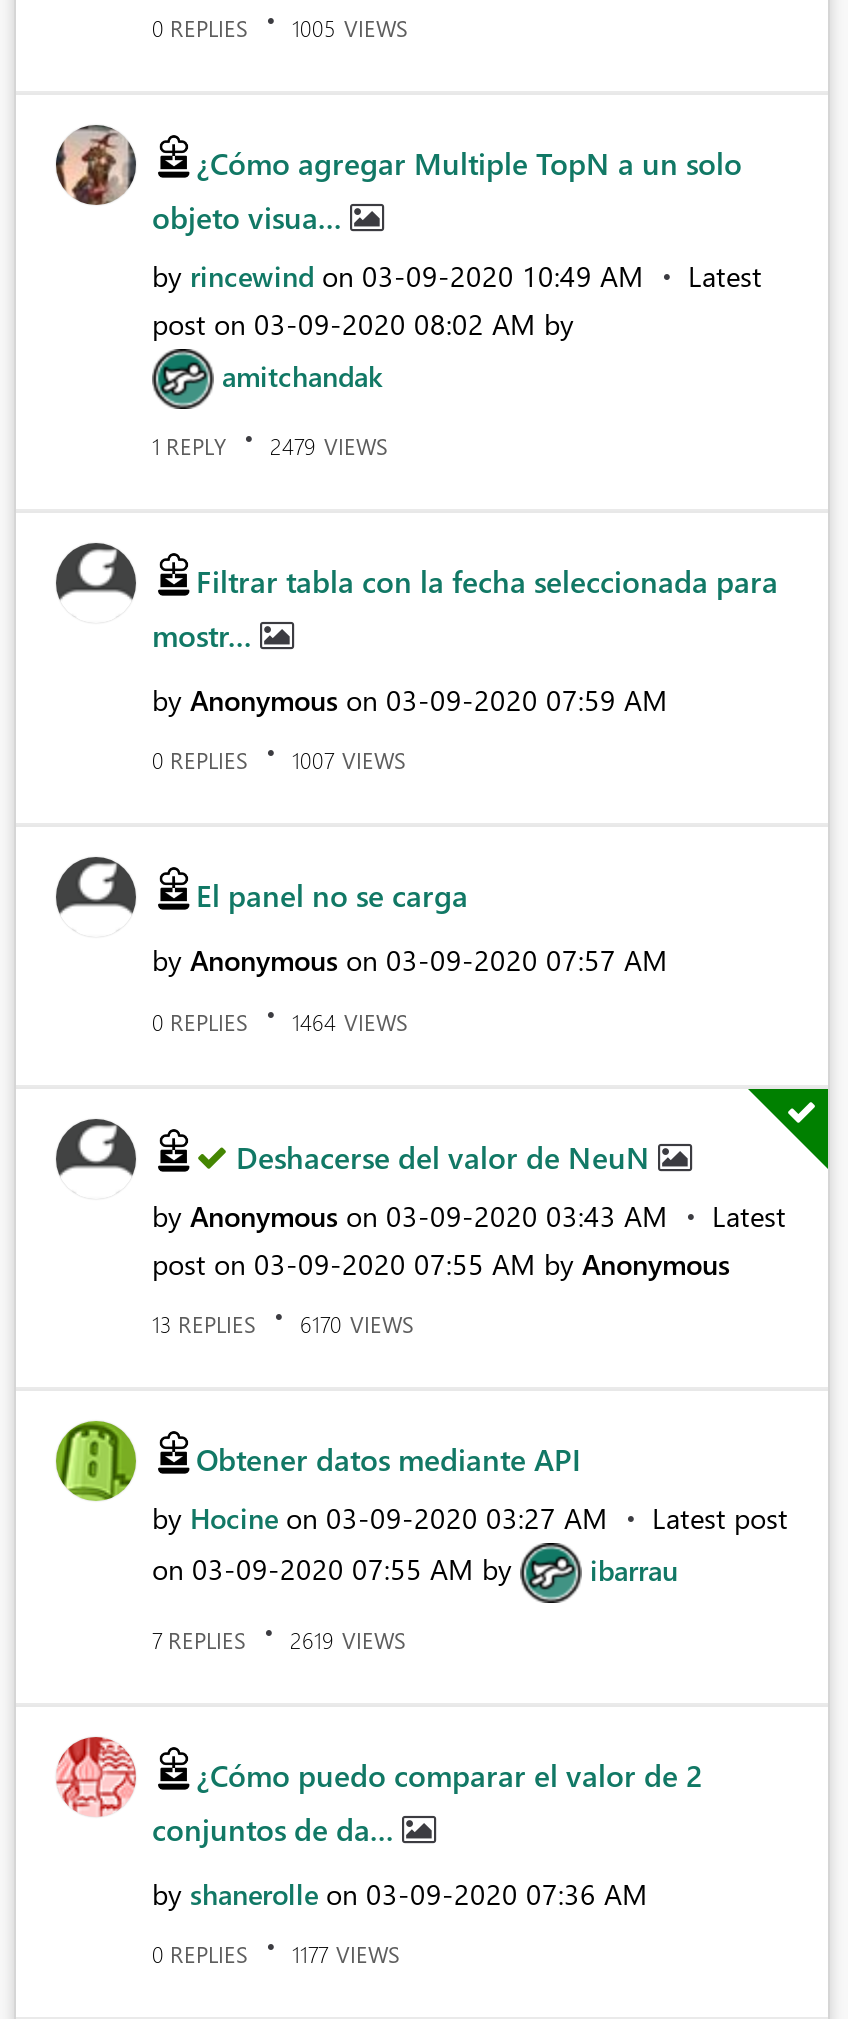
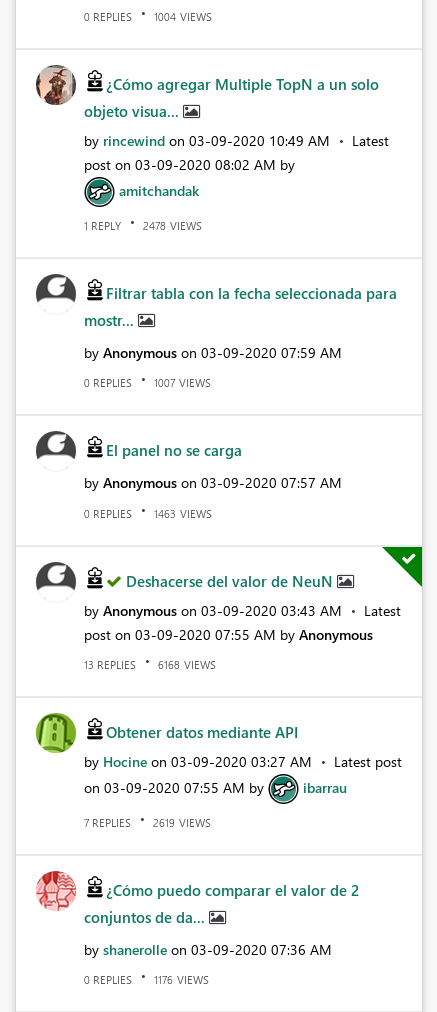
- 0 REPLIES 1005 VIEWS
+ 0 REPLIES 1004 VIEWS

- 1 REPLY 2479 VIEWS
+ 1 REPLY 2478 VIEWS

- 0 REPLIES 1464 VIEWS
+ 0 REPLIES 1463 VIEWS

- 13 REPLIES 6170 VIEWS
+ 13 REPLIES 6168 VIEWS

- 0 REPLIES 1177 VIEWS
+ 0 REPLIES 1176 VIEWS
